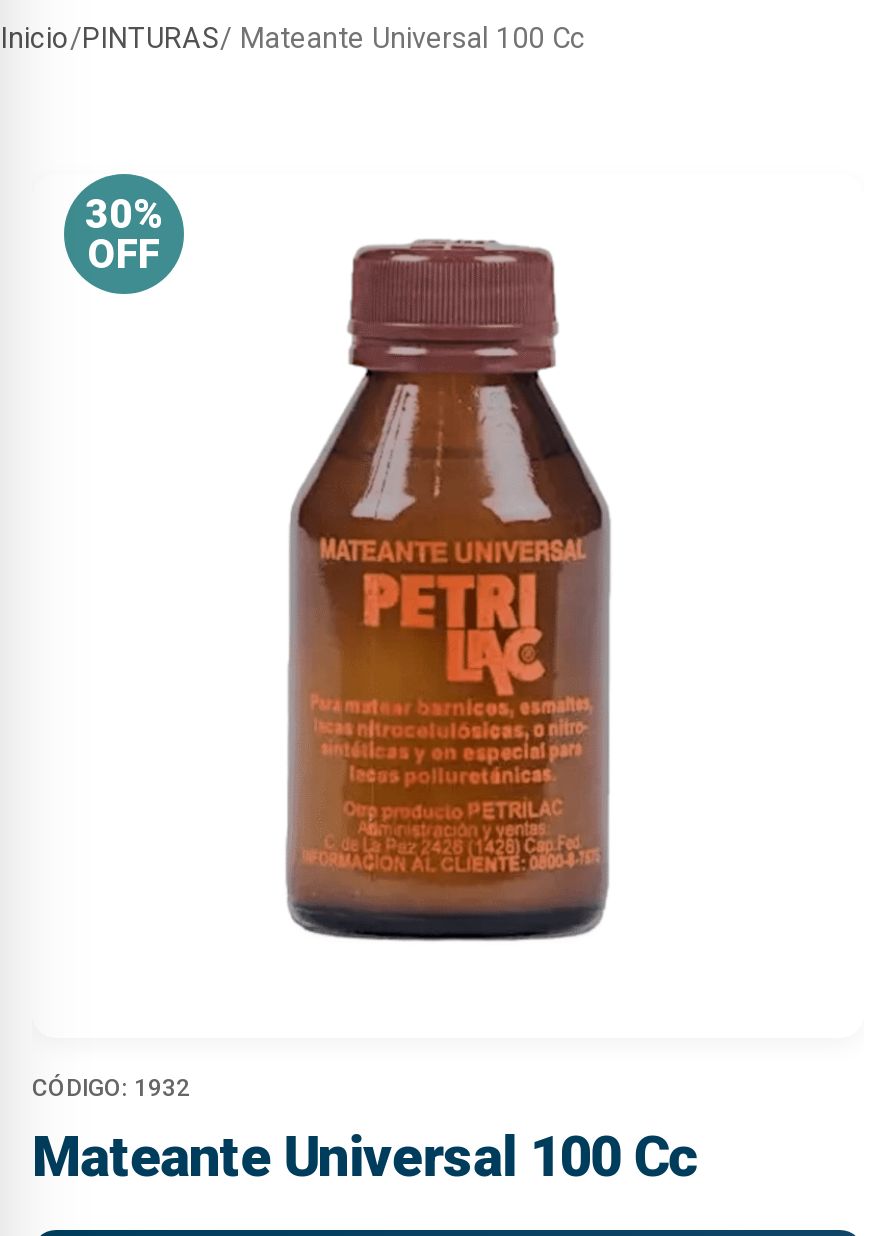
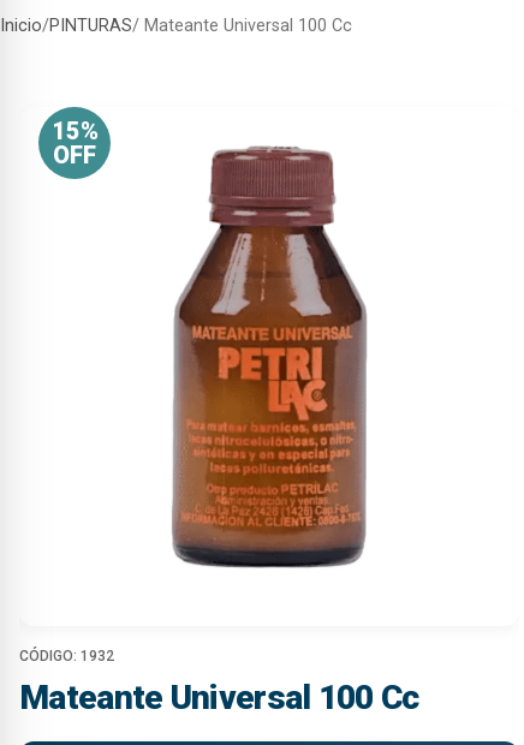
- 30%
+ 15%
